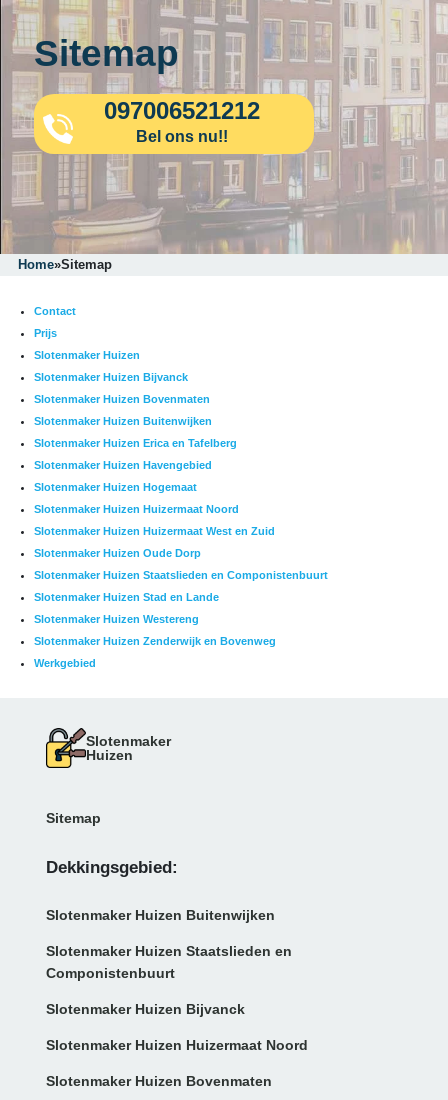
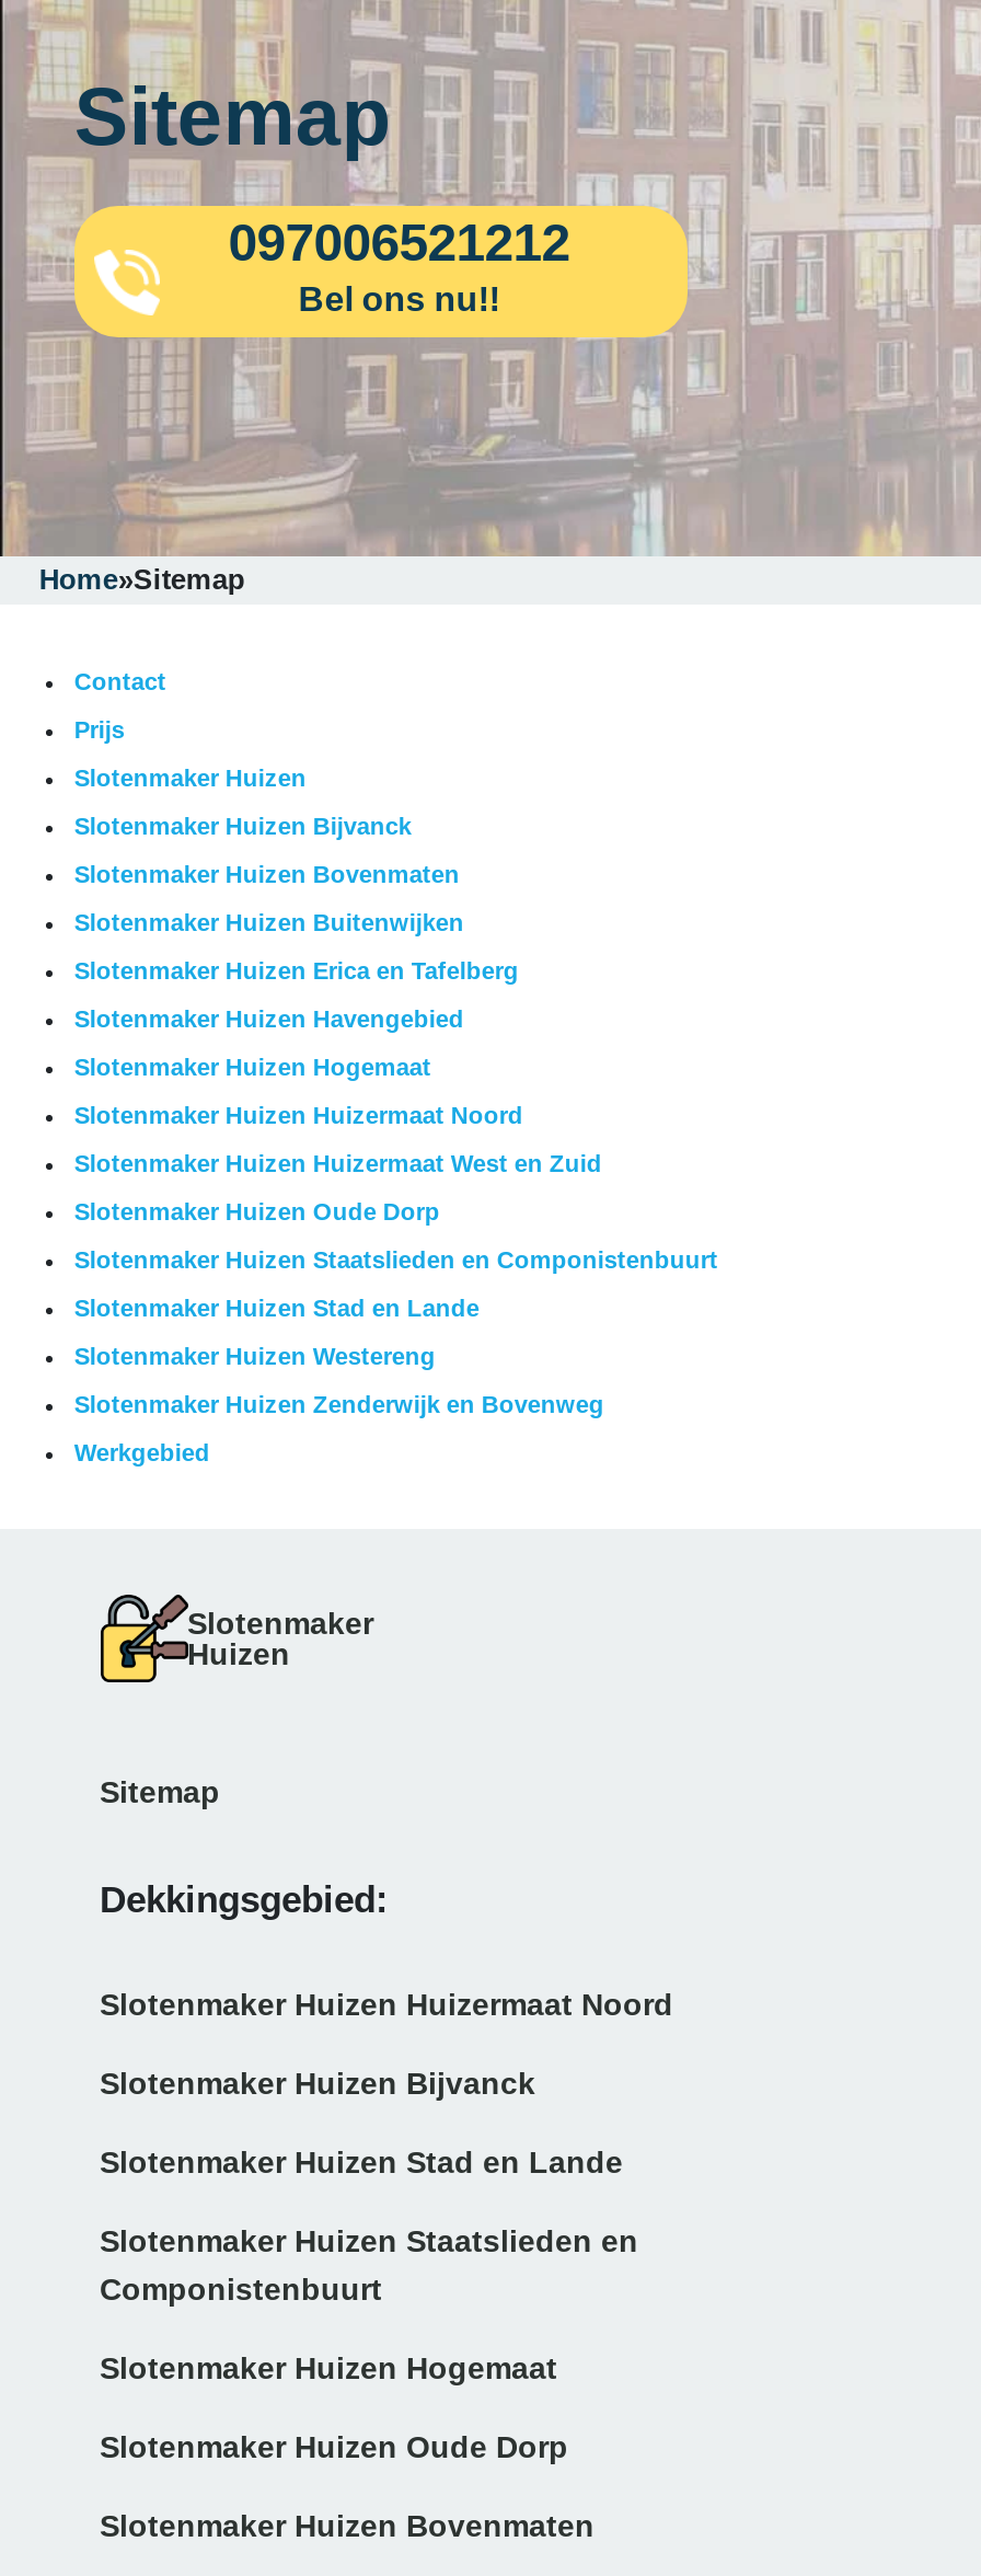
- Slotenmaker Huizen Buitenwijken
+ Slotenmaker Huizen Huizermaat Noord
+ Slotenmaker Huizen Bijvanck
+ Slotenmaker Huizen Stad en Lande

- Slotenmaker Huizen Bijvanck
+ Slotenmaker Huizen Hogemaat

- Slotenmaker Huizen Huizermaat Noord
+ Slotenmaker Huizen Oude Dorp
